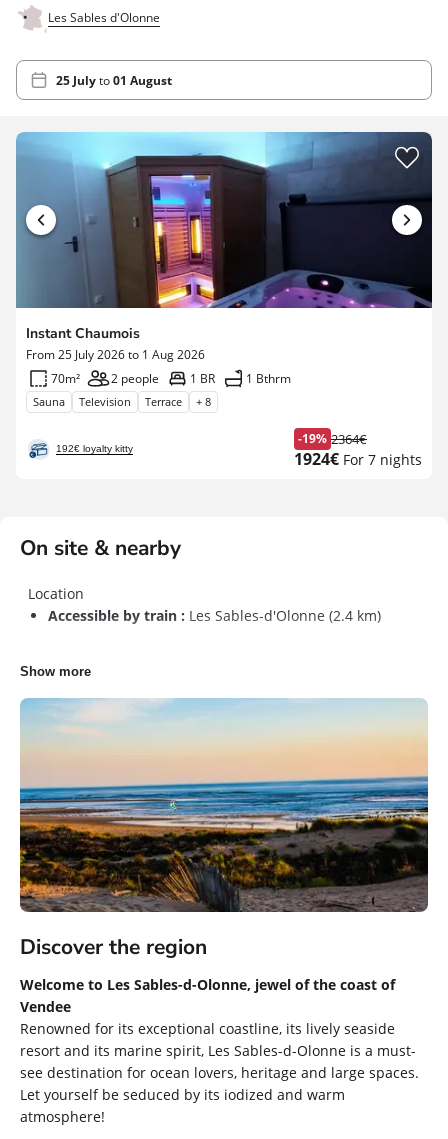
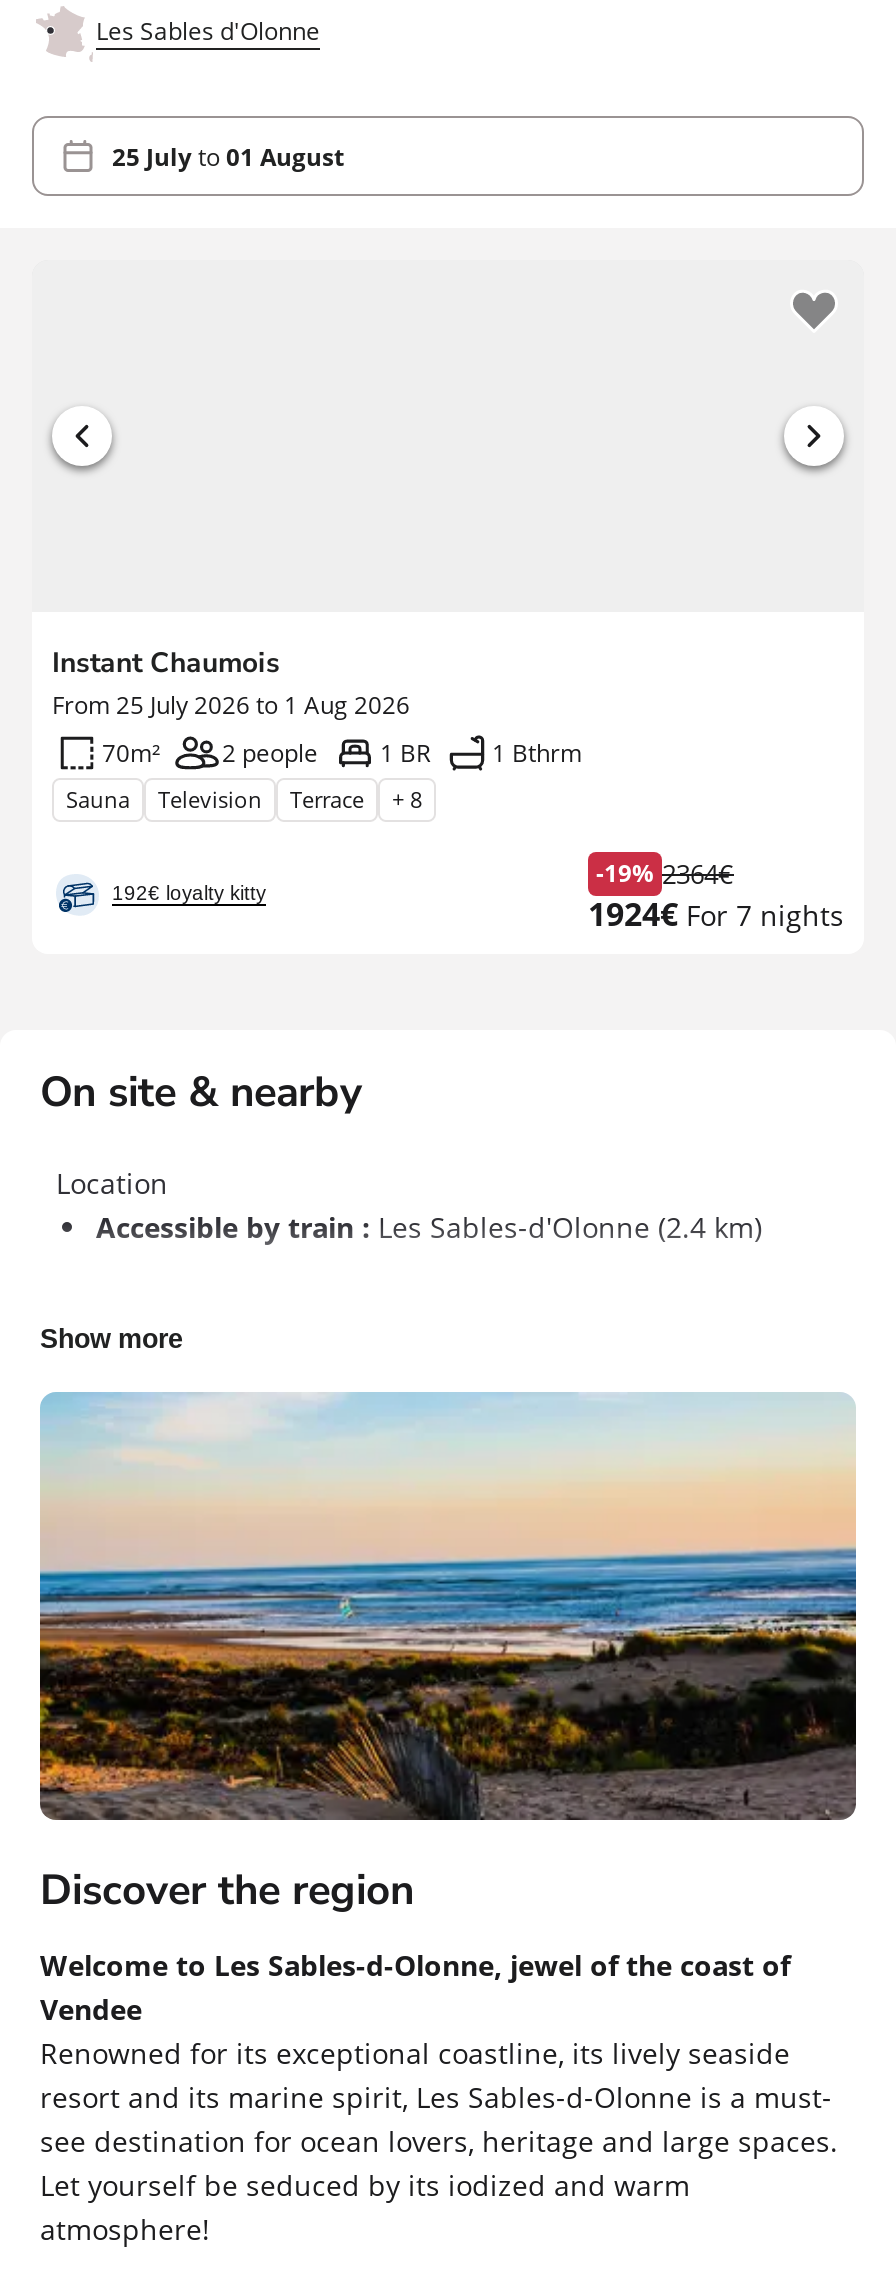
- [image]
